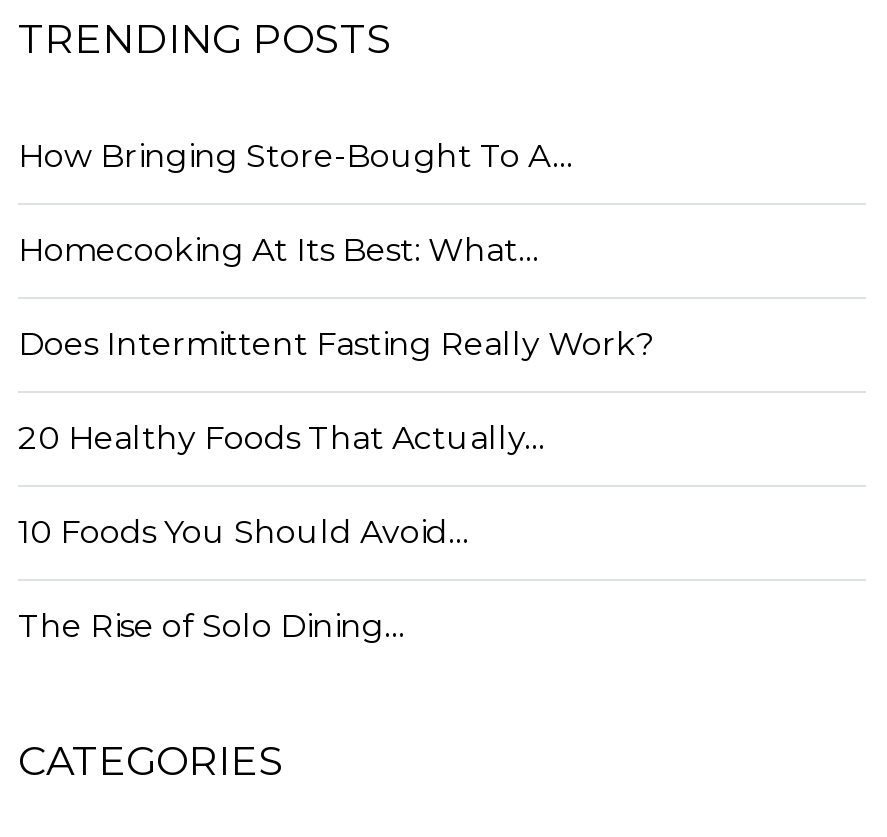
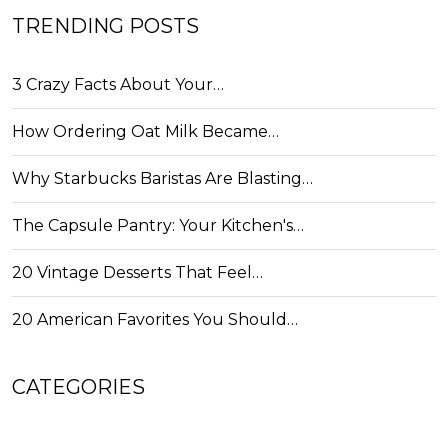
- How Bringing Store-Bought To A…
+ 3 Crazy Facts About Your…

- Homecooking At Its Best: What…
+ How Ordering Oat Milk Became…

- Does Intermittent Fasting Really Work?
+ Why Starbucks Baristas Are Blasting…

- 20 Healthy Foods That Actually…
+ The Capsule Pantry: Your Kitchen's…

- 10 Foods You Should Avoid…
+ 20 Vintage Desserts That Feel…

- The Rise of Solo Dining…
+ 20 American Favorites You Should…
